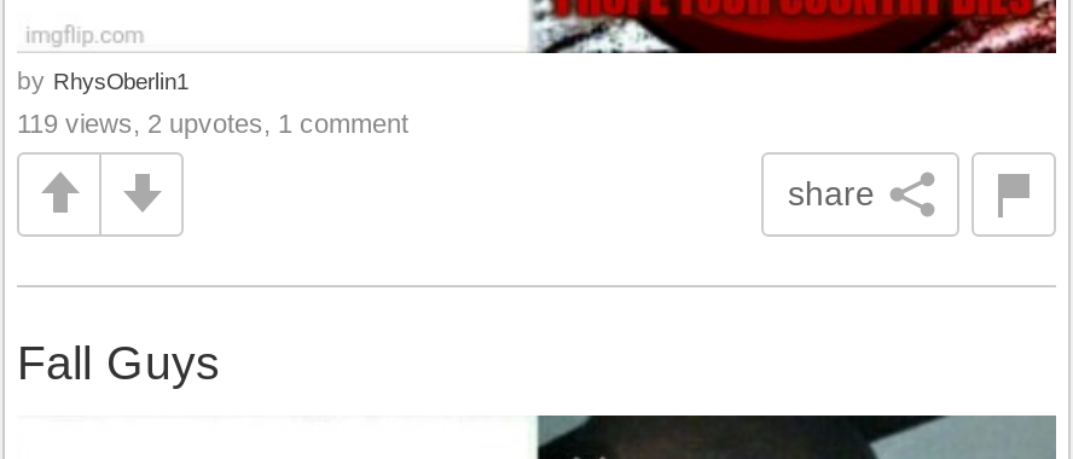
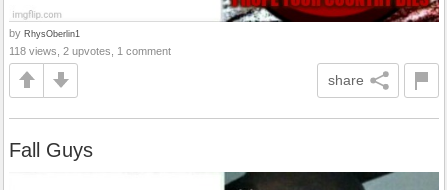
- 119 views, 2 upvotes, 1 comment
+ 118 views, 2 upvotes, 1 comment
